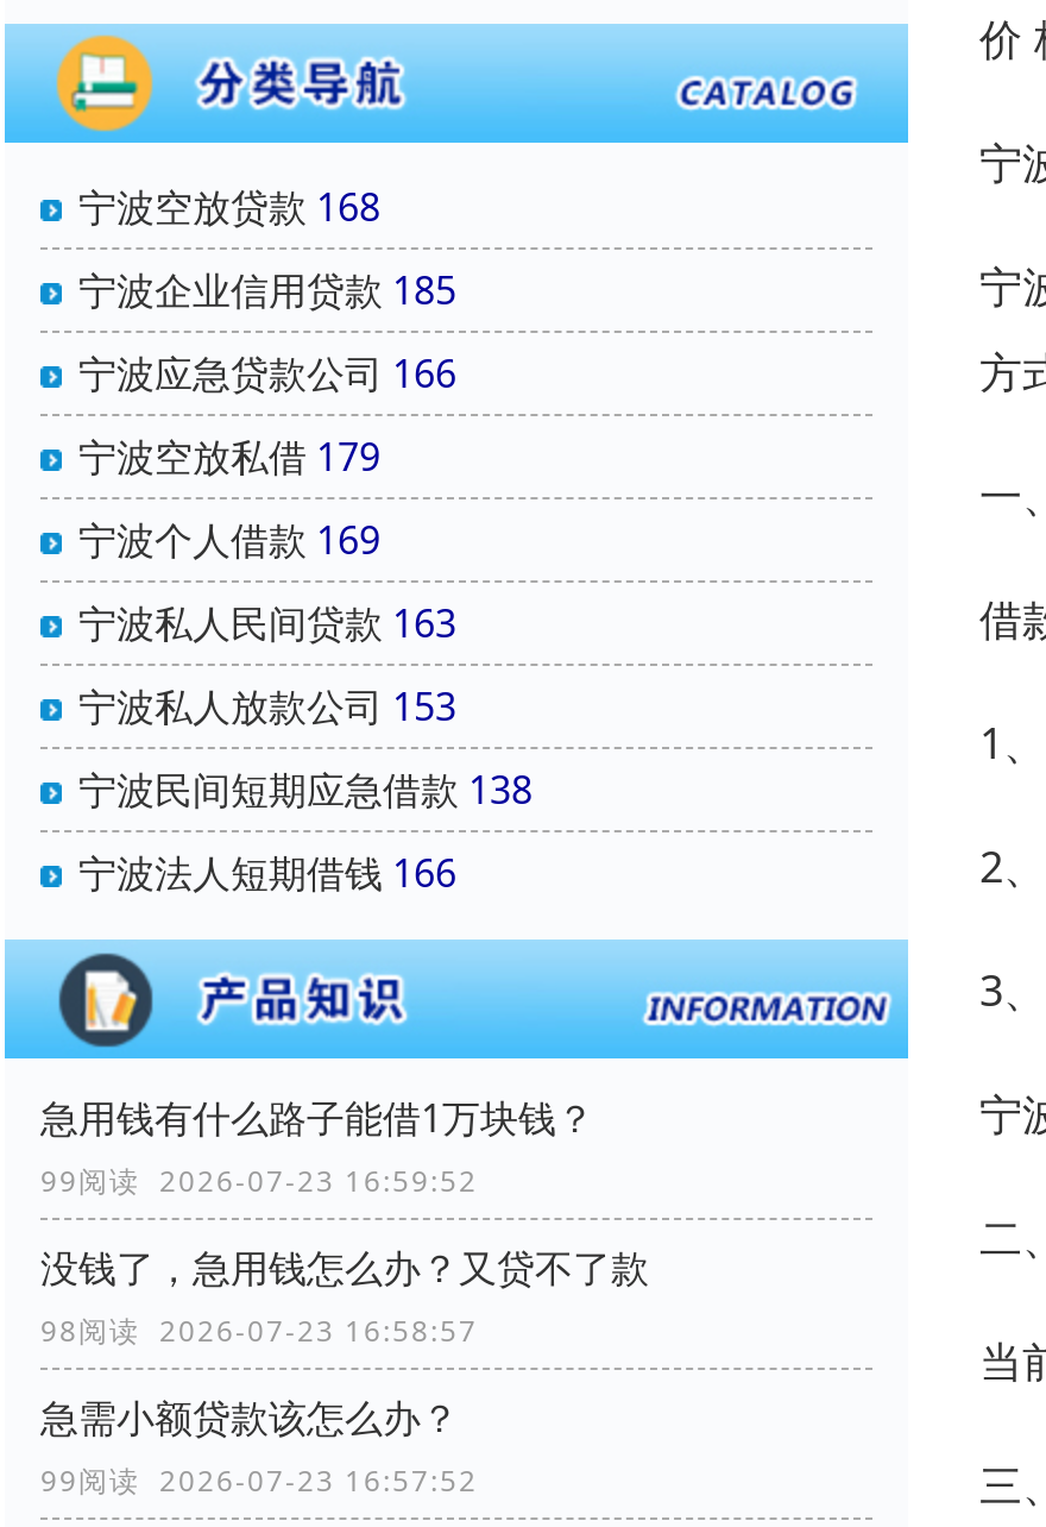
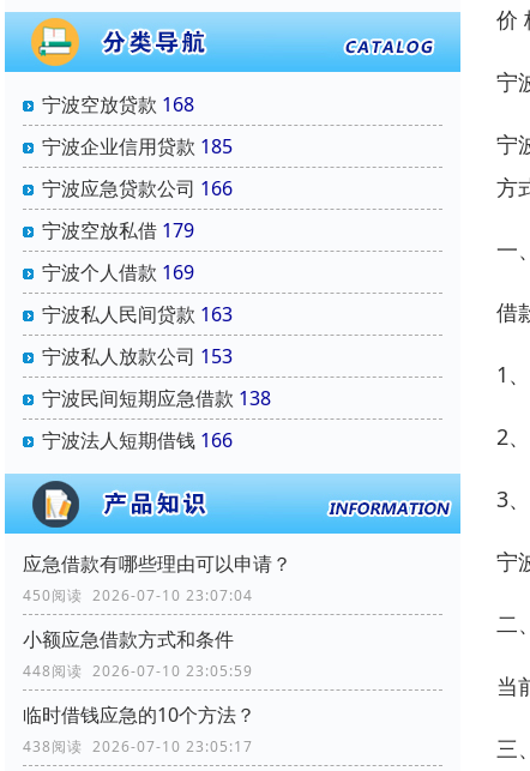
- 急用钱有什么路子能借1万块钱？
- 99阅读 2026-07-23 16:59:52
+ 应急借款有哪些理由可以申请？
+ 450阅读 2026-07-10 23:07:04

- 没钱了，急用钱怎么办？又贷不了款
- 98阅读 2026-07-23 16:58:57
+ 小额应急借款方式和条件
+ 448阅读 2026-07-10 23:05:59

- 急需小额贷款该怎么办？
- 99阅读 2026-07-23 16:57:52
+ 临时借钱应急的10个方法？
+ 438阅读 2026-07-10 23:05:17
